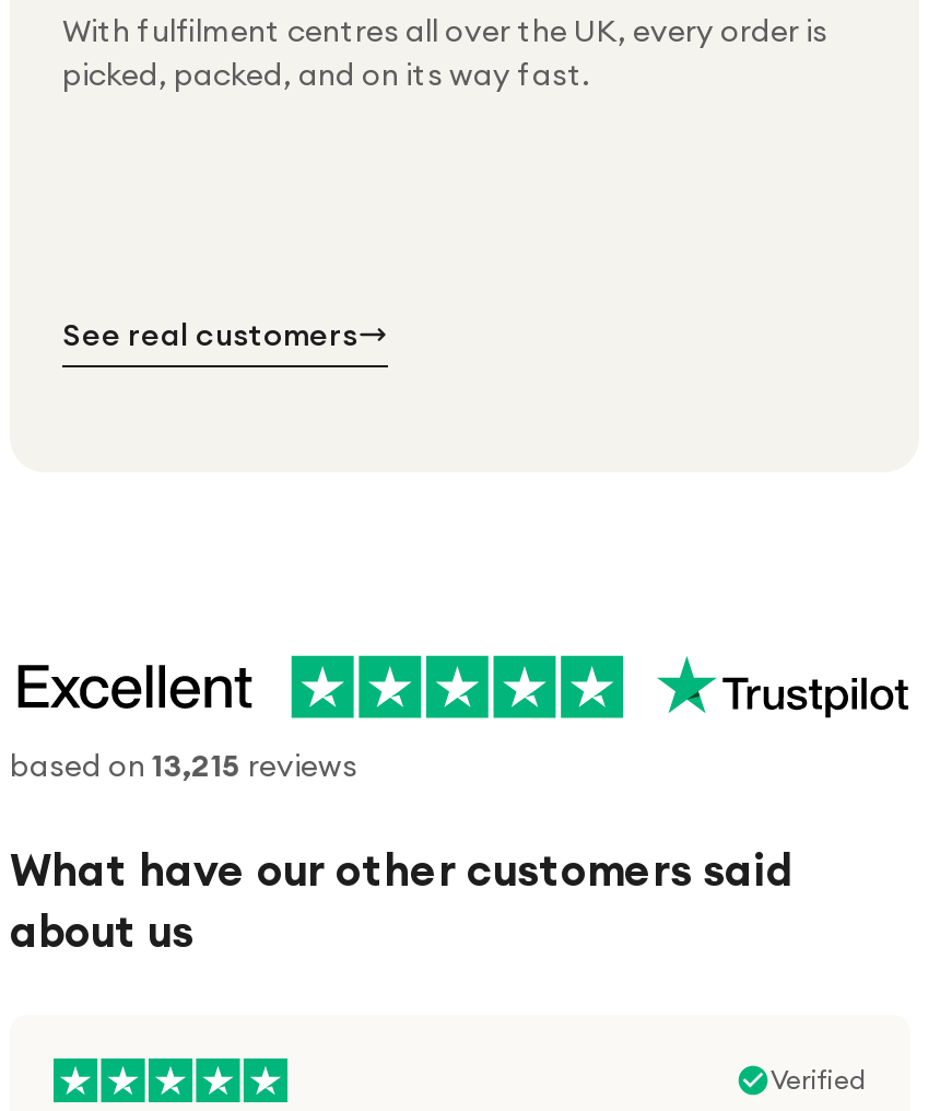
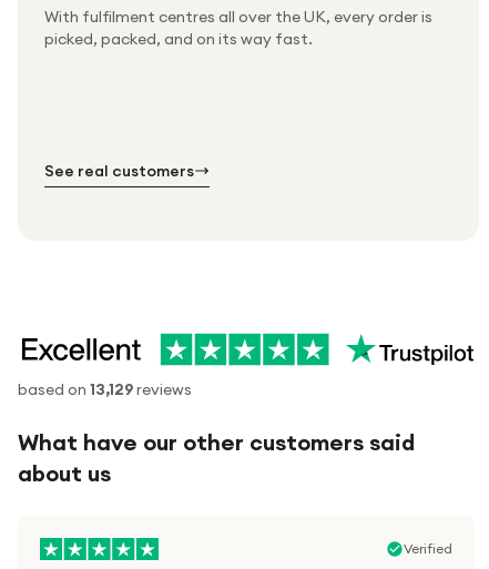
- based on 13,215 reviews
+ based on 13,129 reviews
